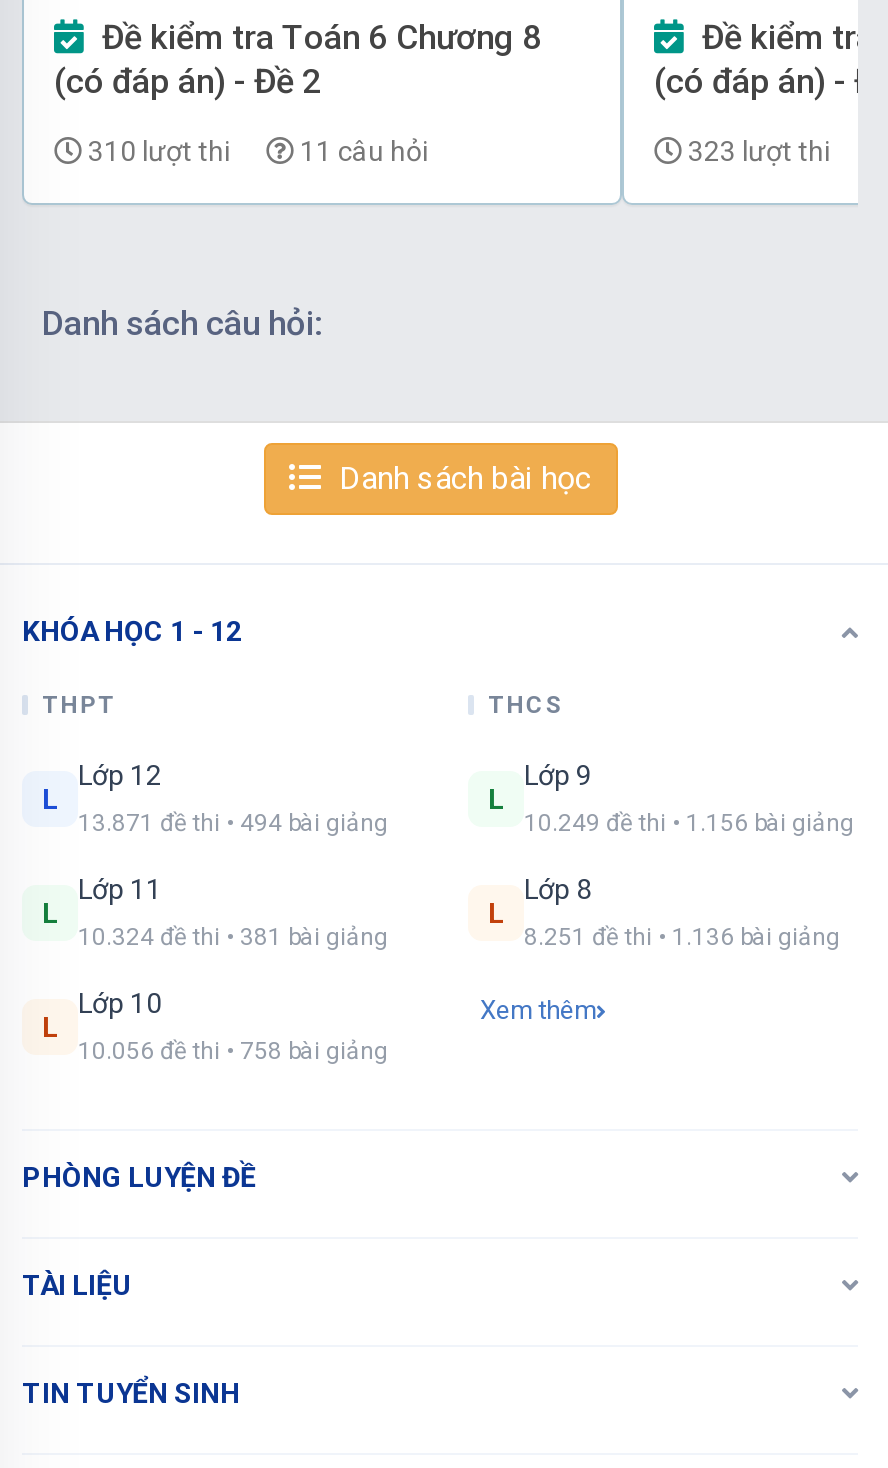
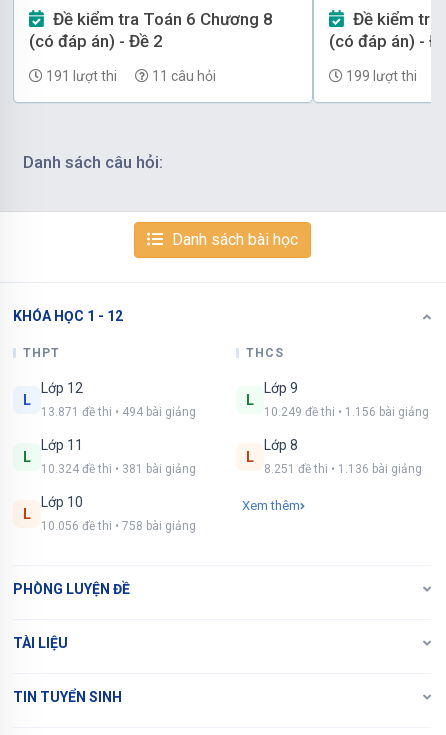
- 310 lượt thi 11 câu hỏi
+ 191 lượt thi 11 câu hỏi

- 323 lượt thi
+ 199 lượt thi
